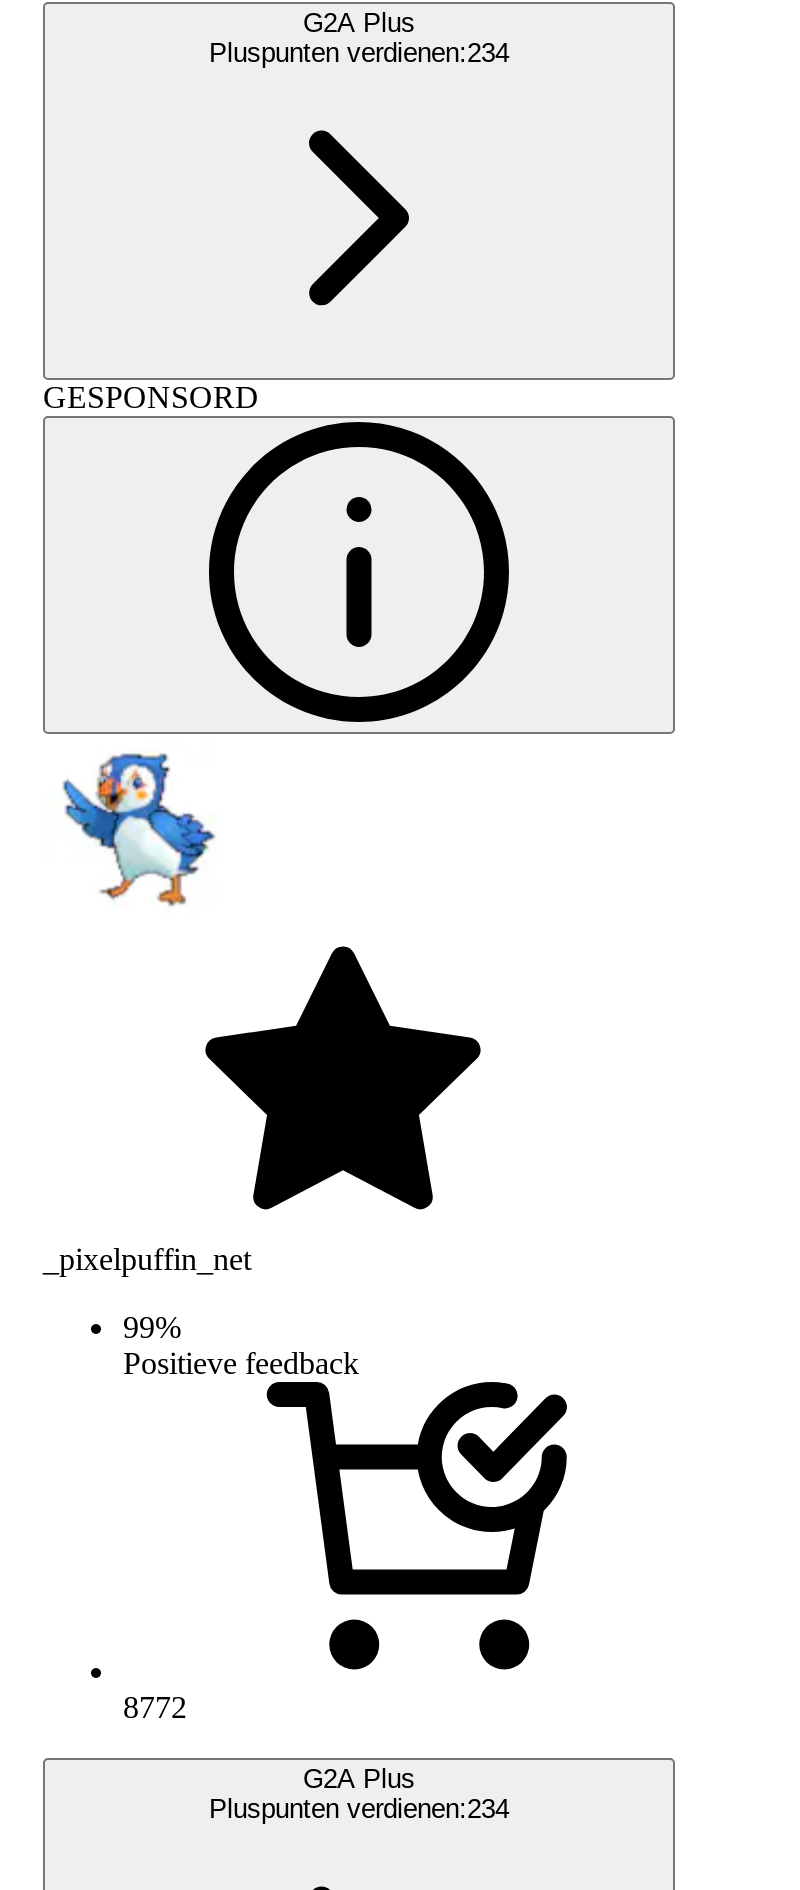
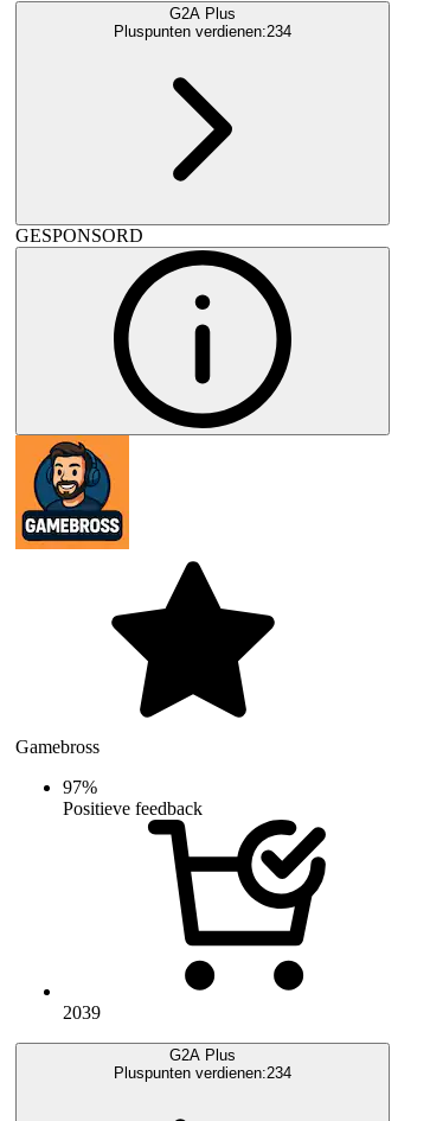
- [image]
+ [image]

- _pixelpuffin_net
+ Gamebross

- 99%
+ 97%

- 8772
+ 2039
